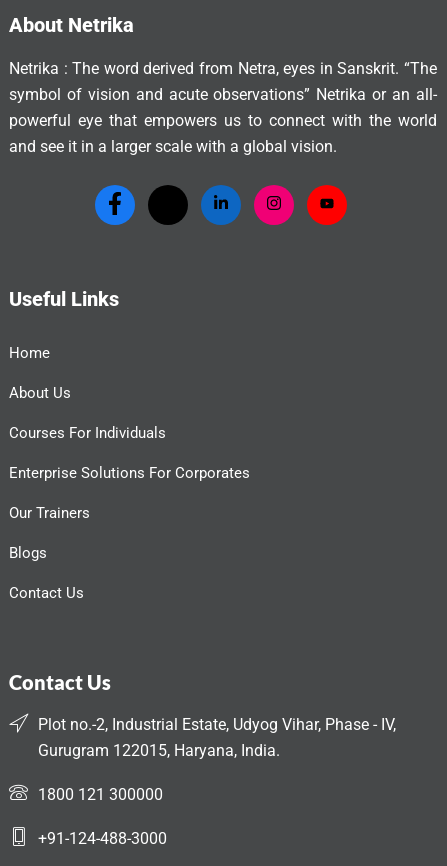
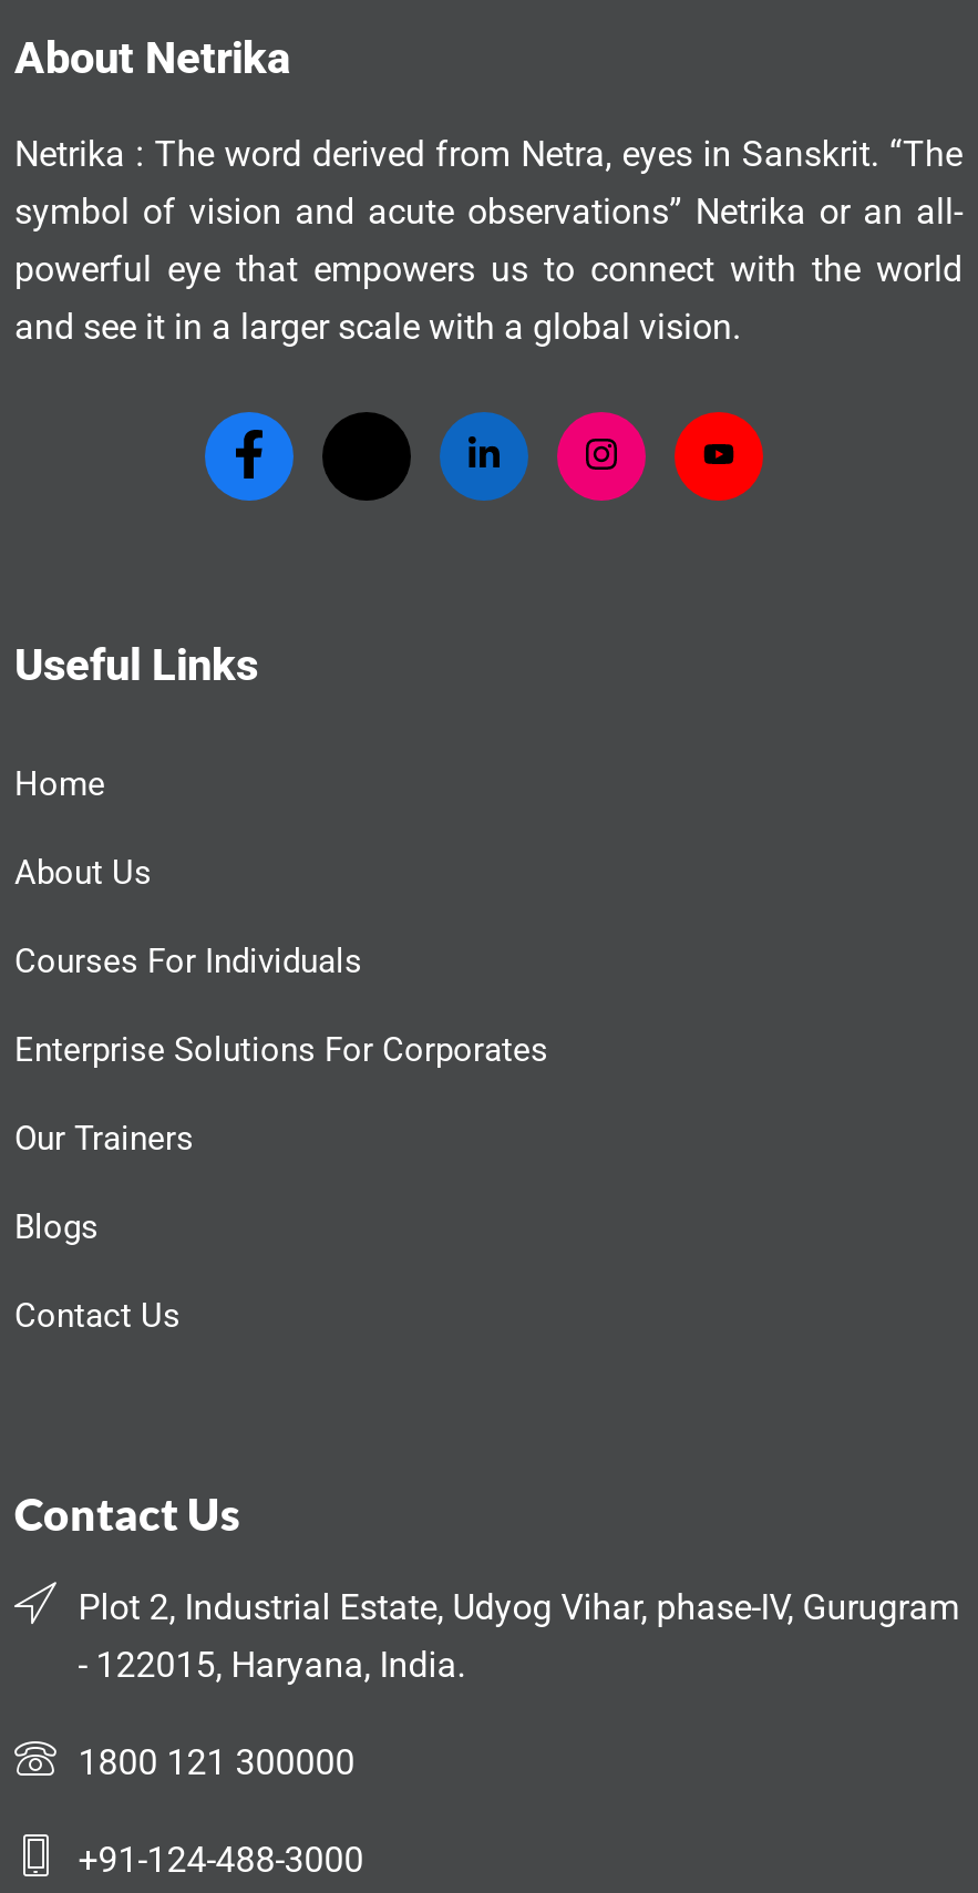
- Plot no.-2, Industrial Estate, Udyog Vihar, Phase - IV,
- Gurugram 122015, Haryana, India.
+ Plot 2, Industrial Estate, Udyog Vihar, phase-IV, Gurugram
+ - 122015, Haryana, India.
